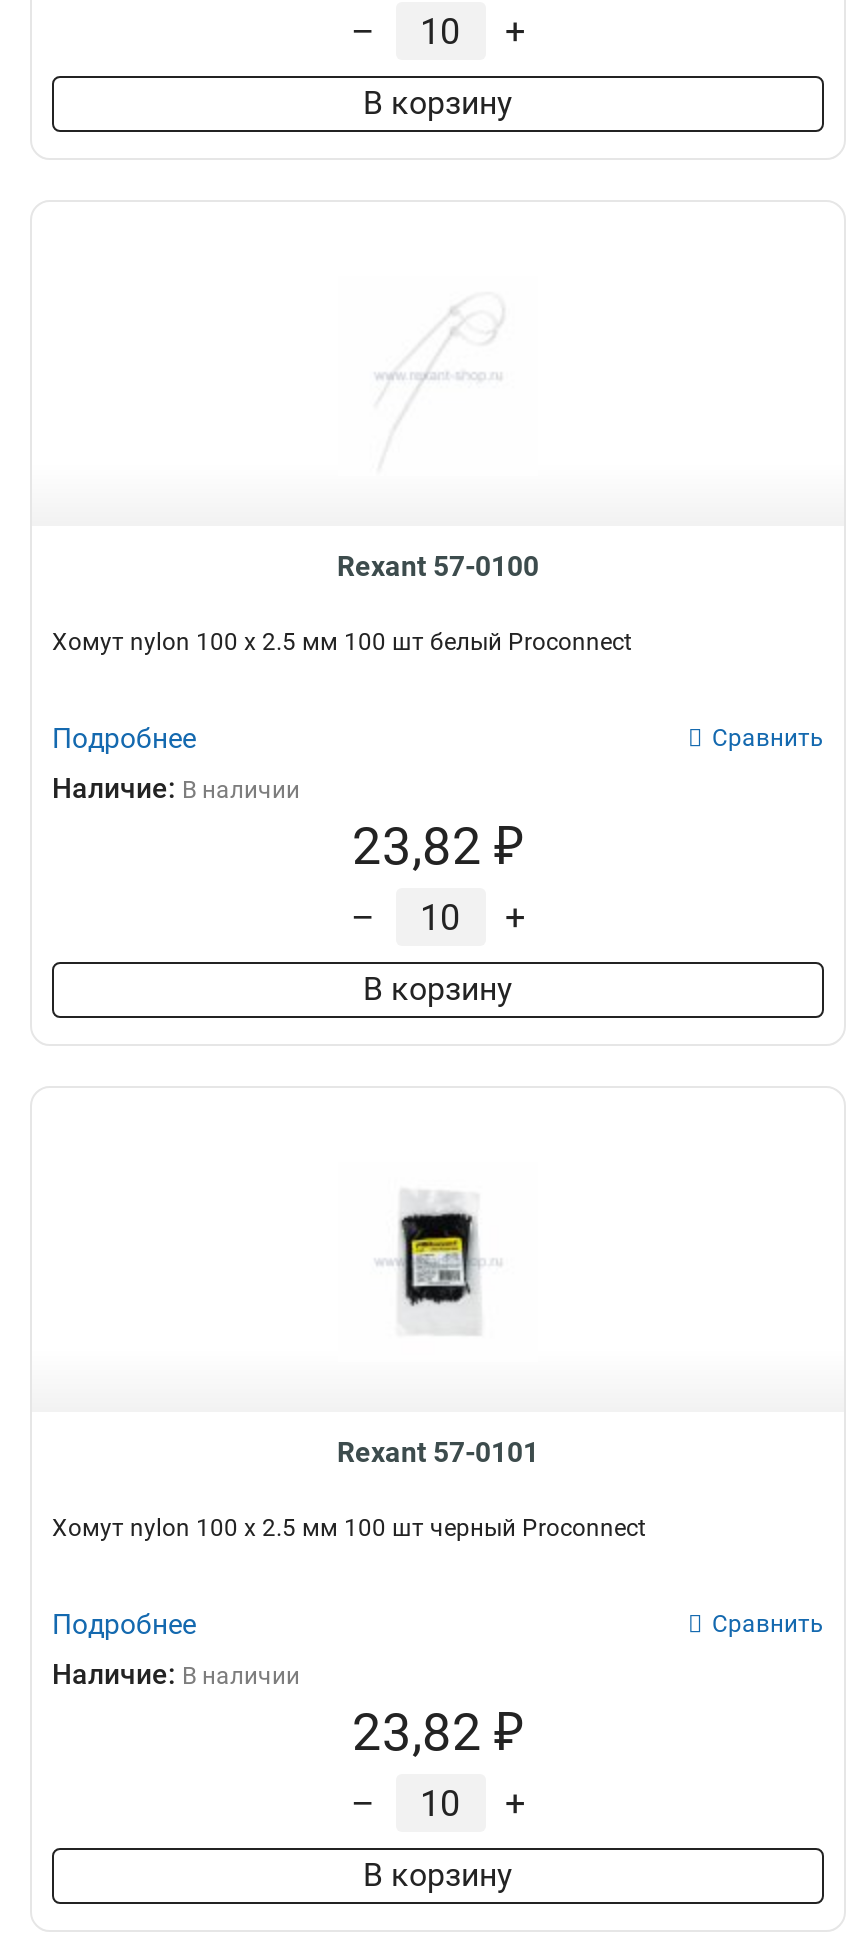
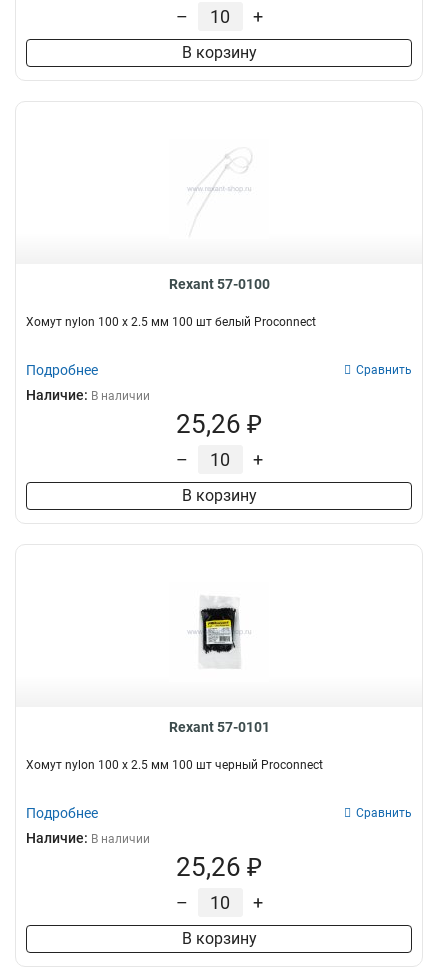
- 23,82 ₽
+ 25,26 ₽

- 23,82 ₽
+ 25,26 ₽
